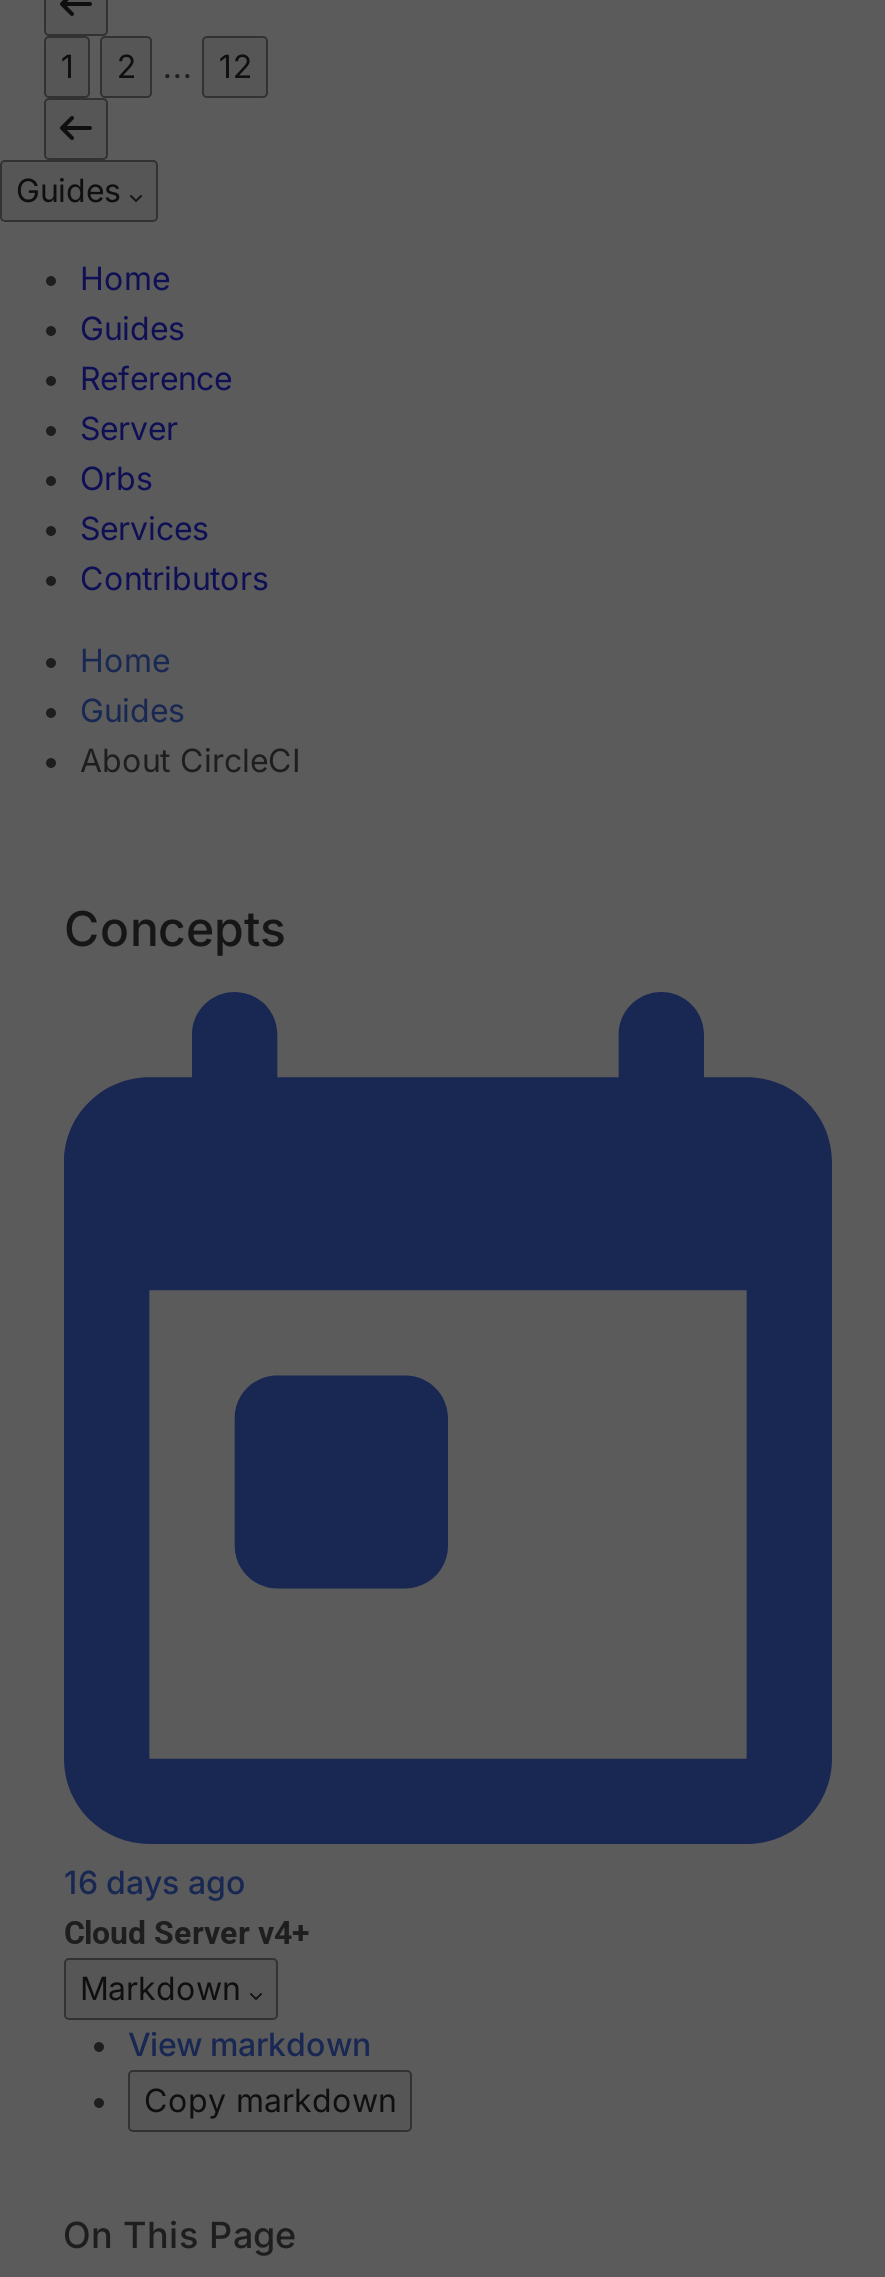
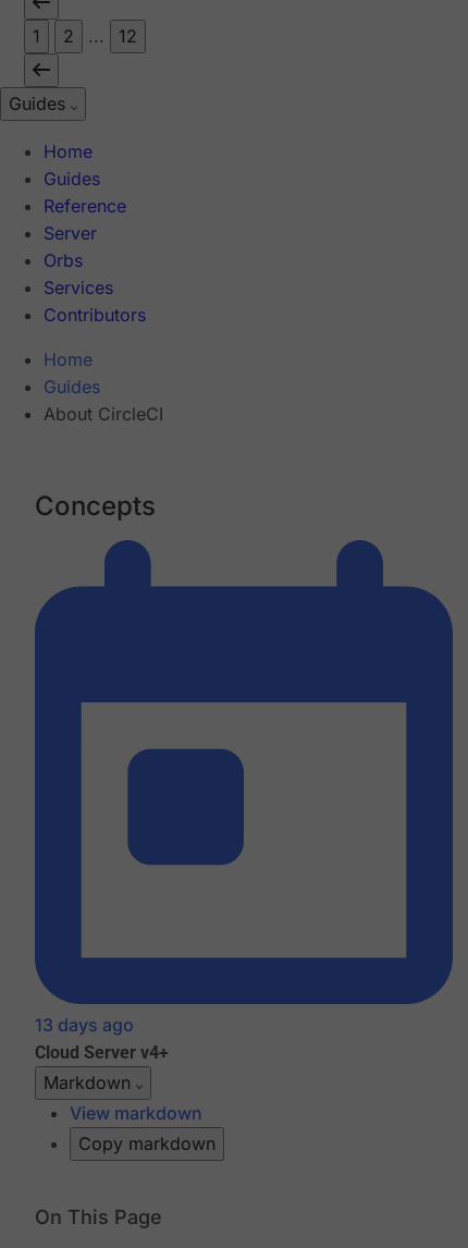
- 16 days ago
+ 13 days ago
